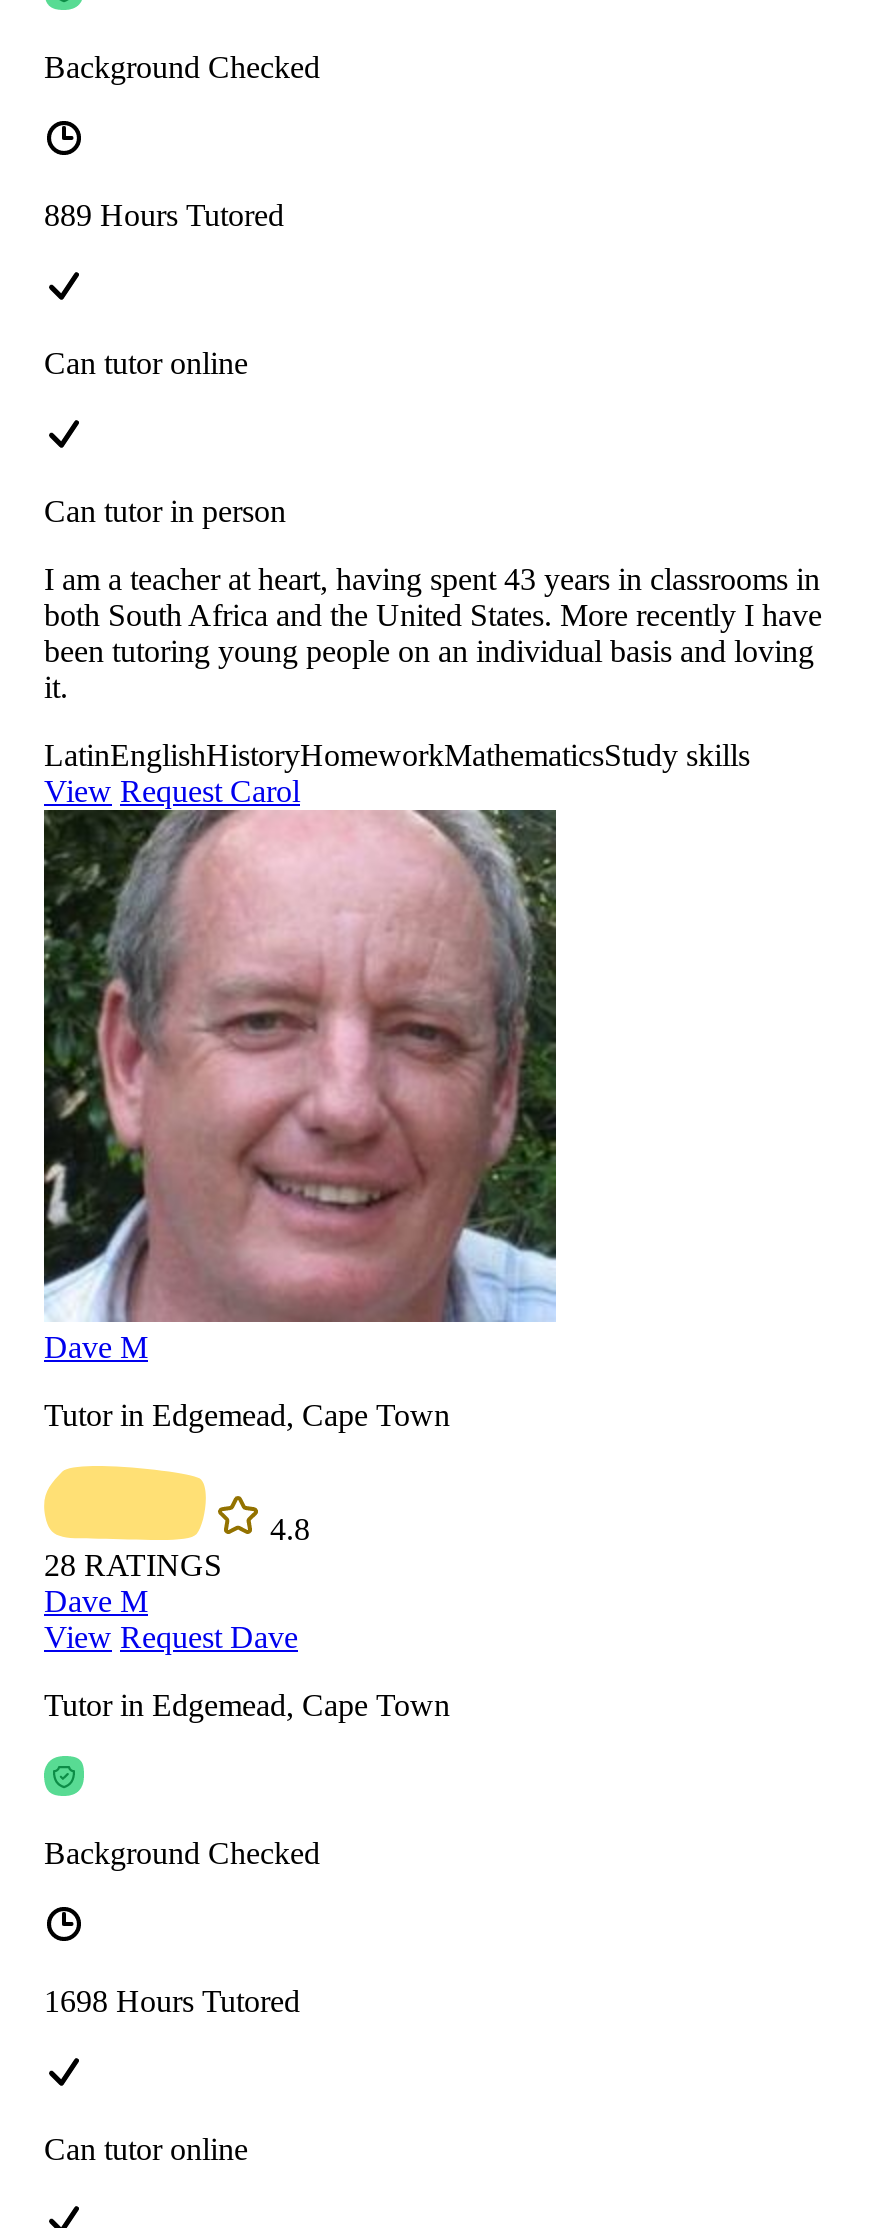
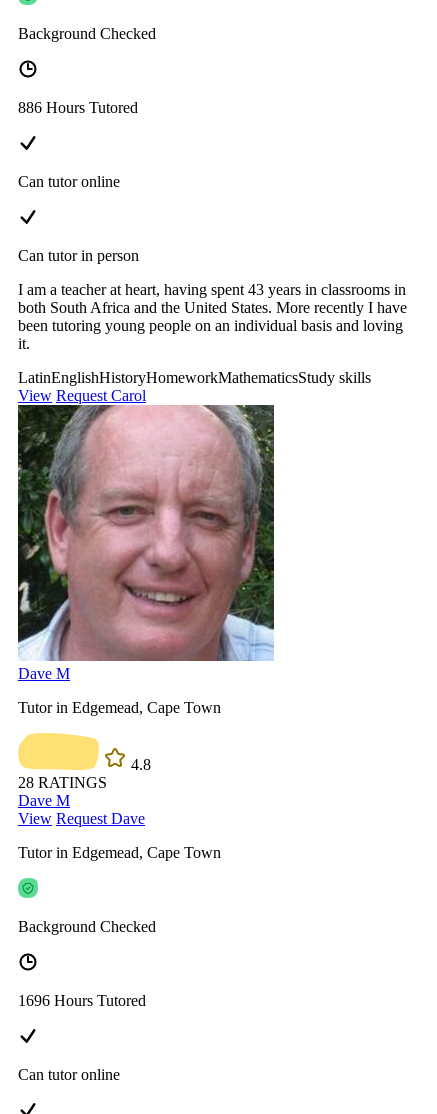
- 889 Hours Tutored
+ 886 Hours Tutored

- 1698 Hours Tutored
+ 1696 Hours Tutored
